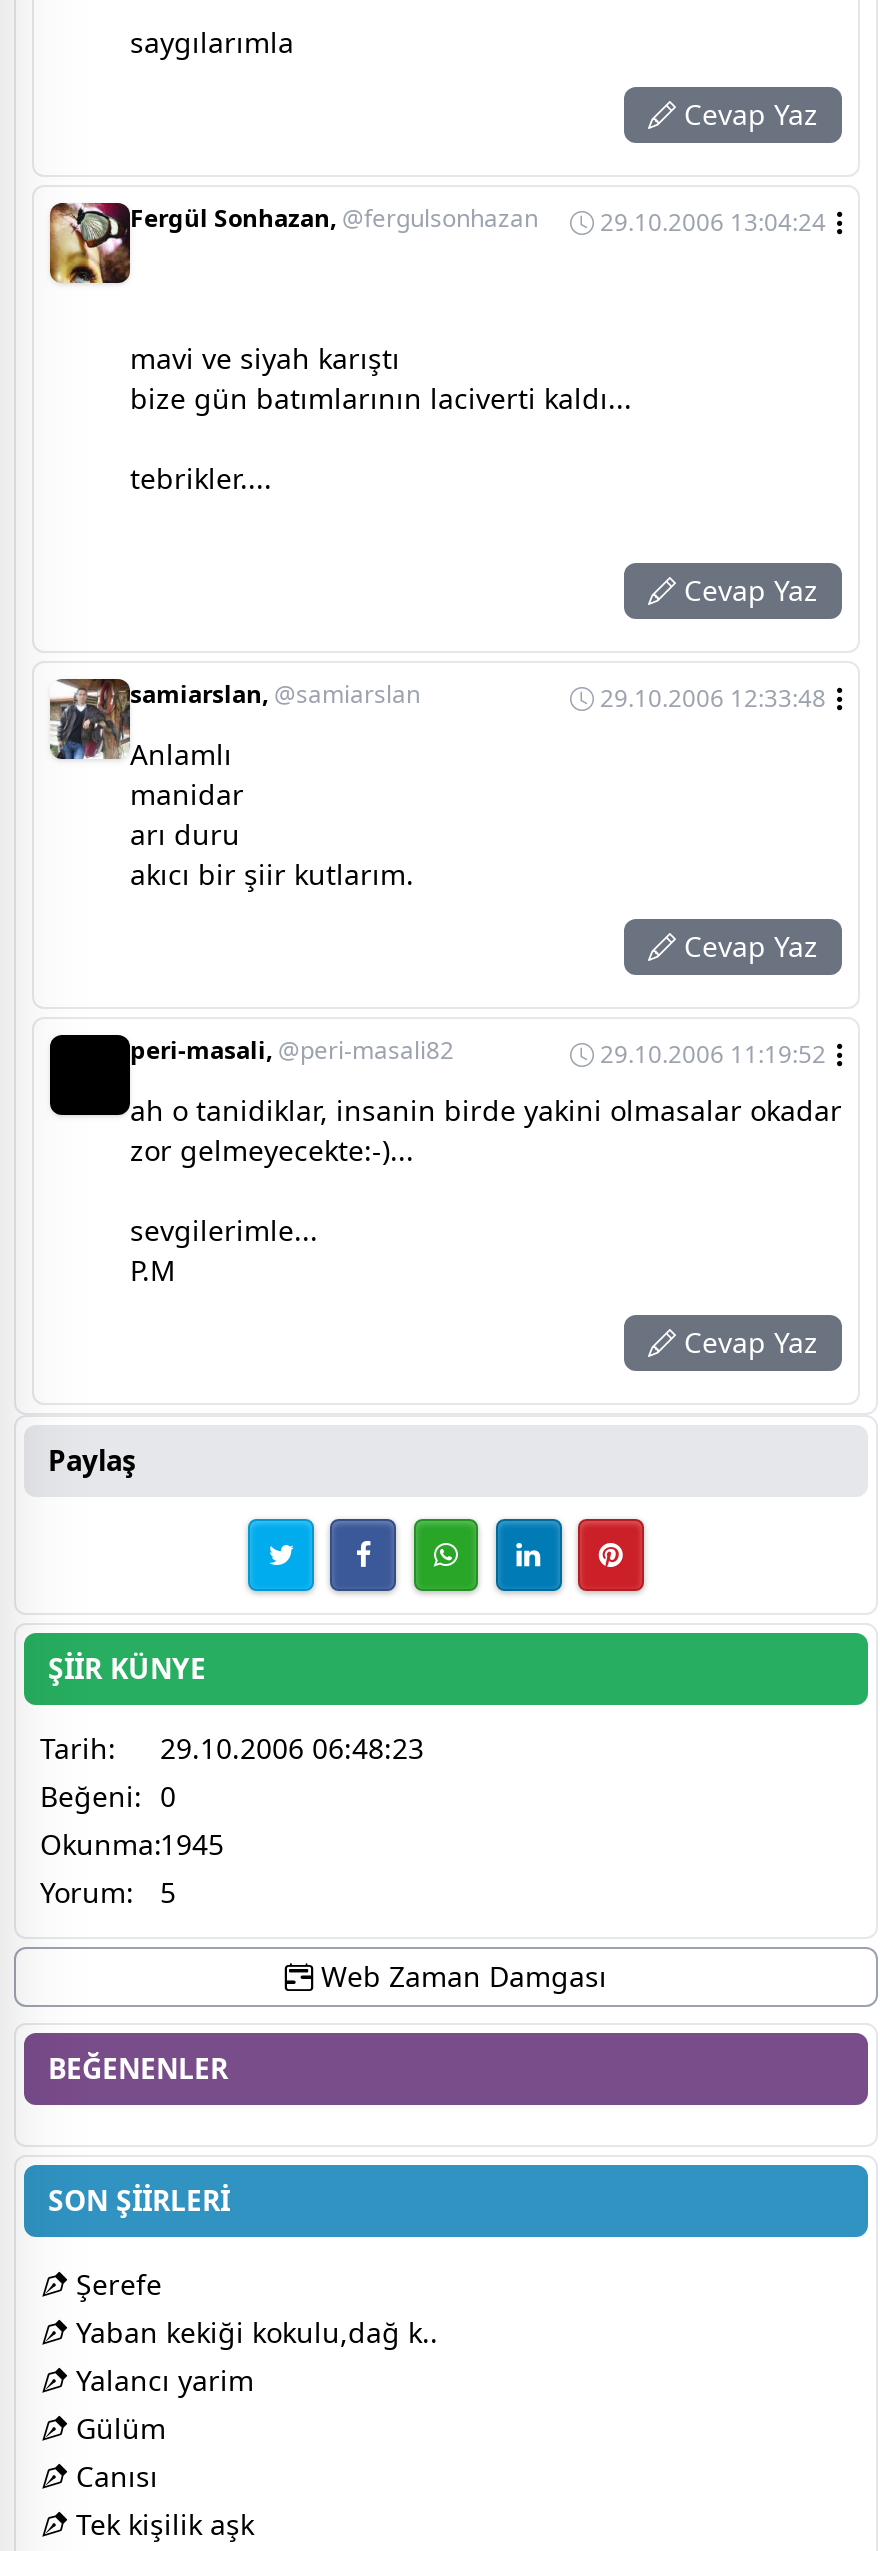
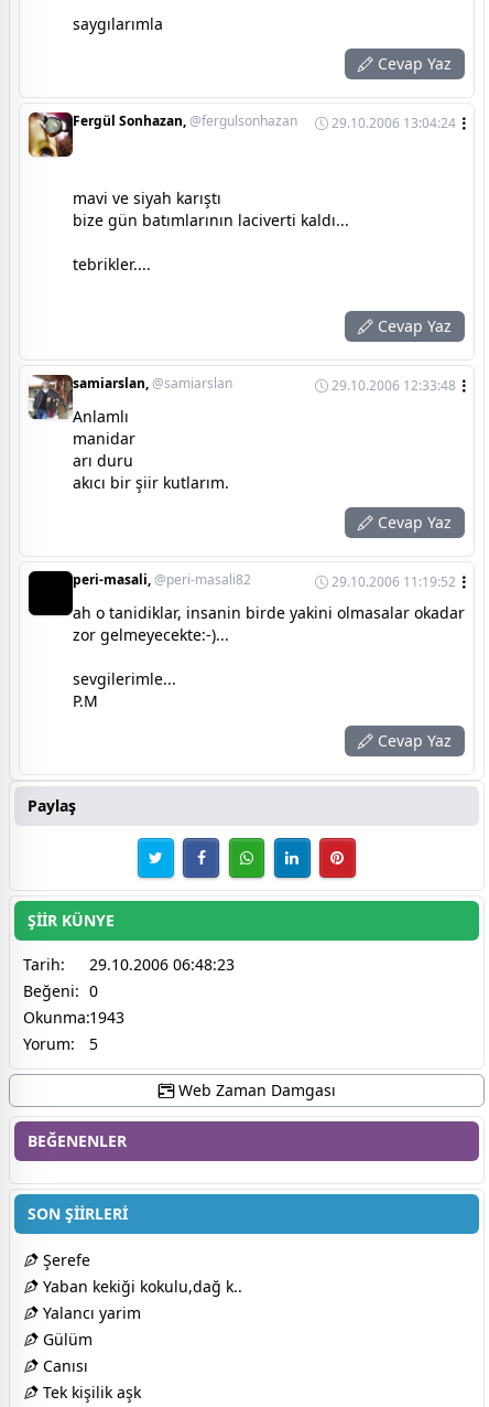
- Okunma:1945
+ Okunma:1943
